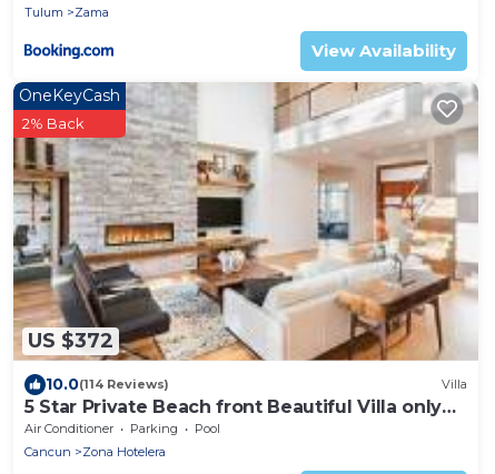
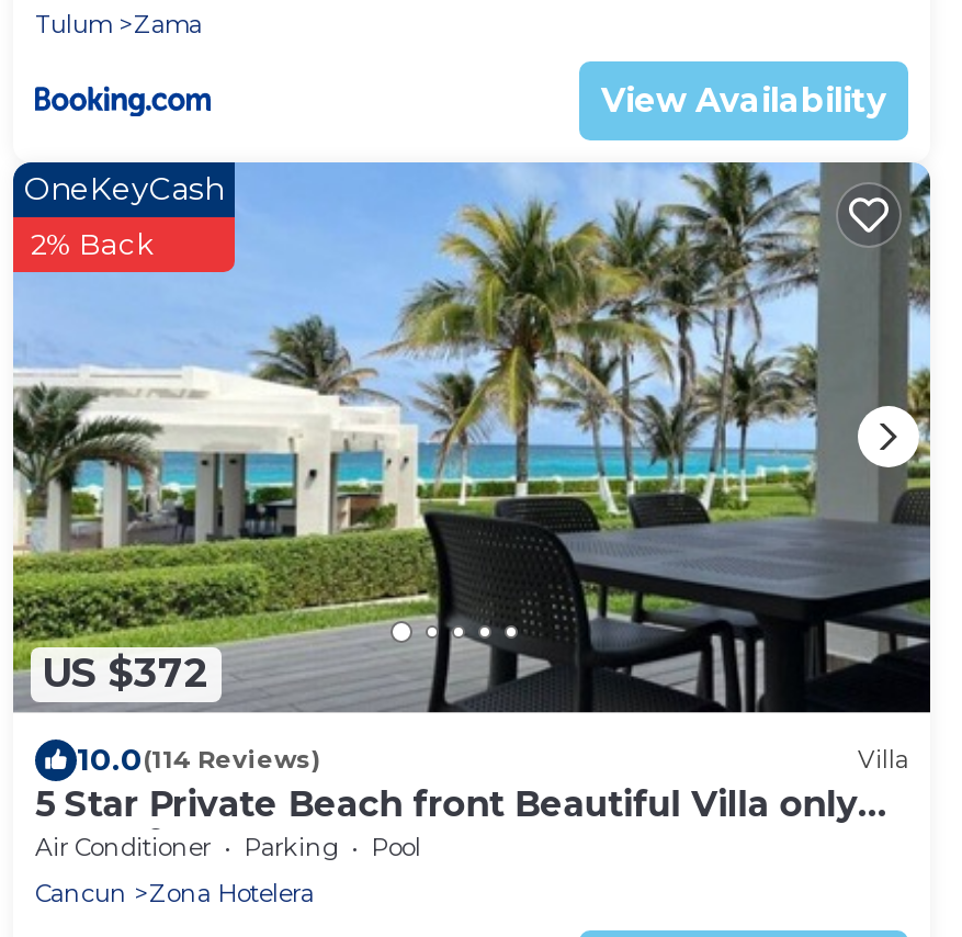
- [image]
+ [image]
